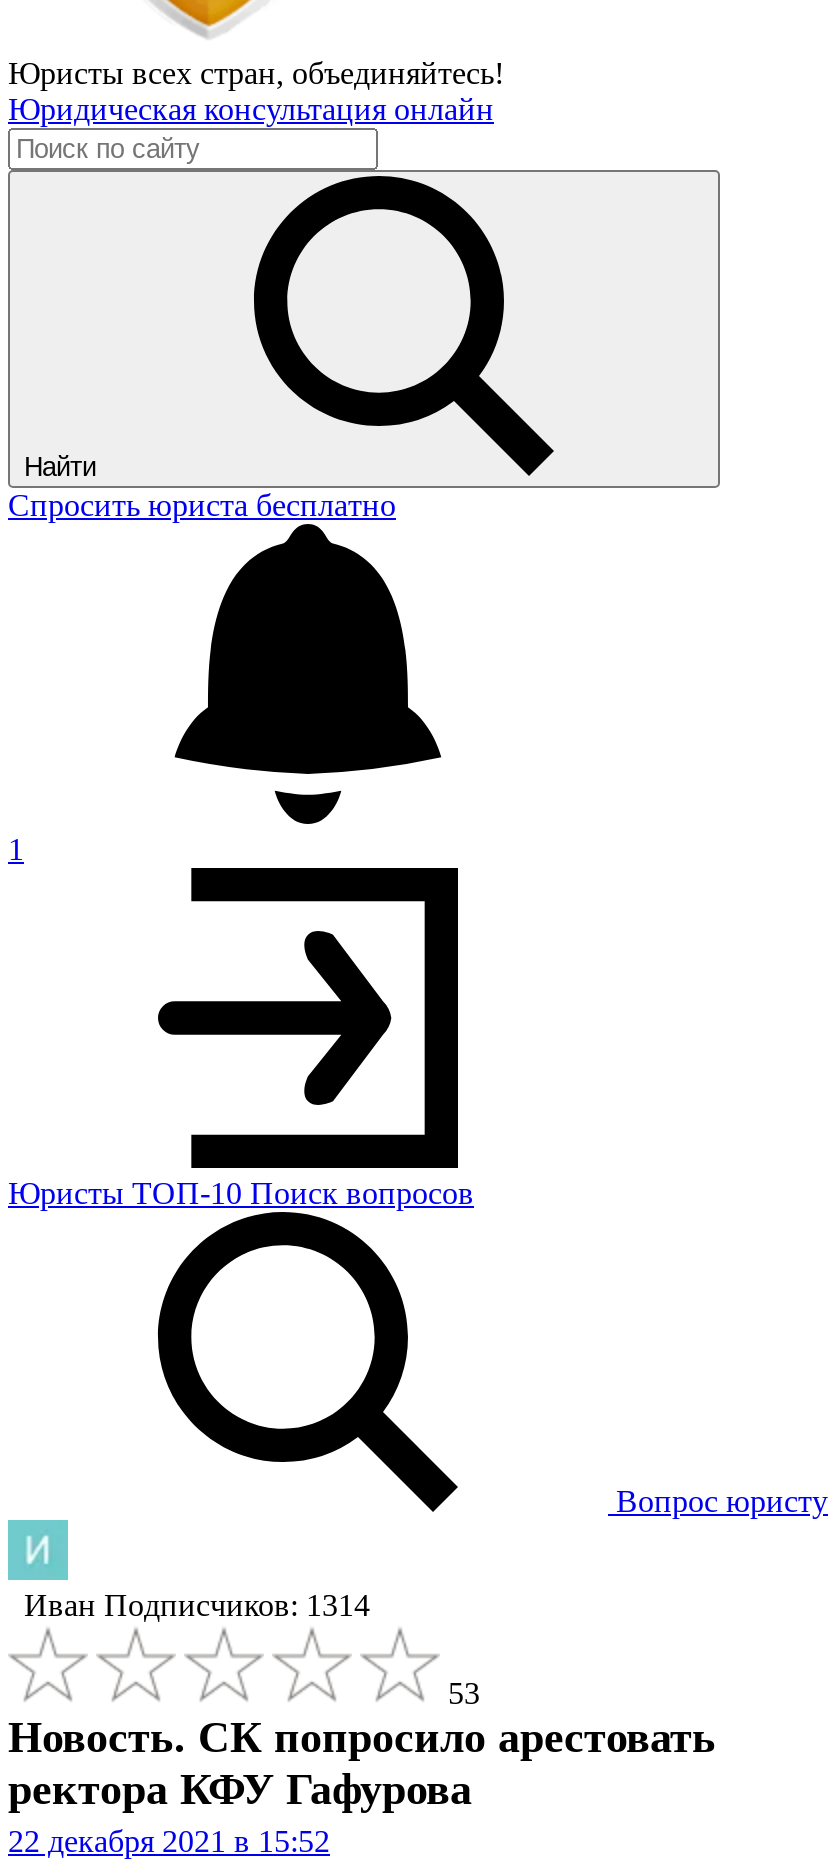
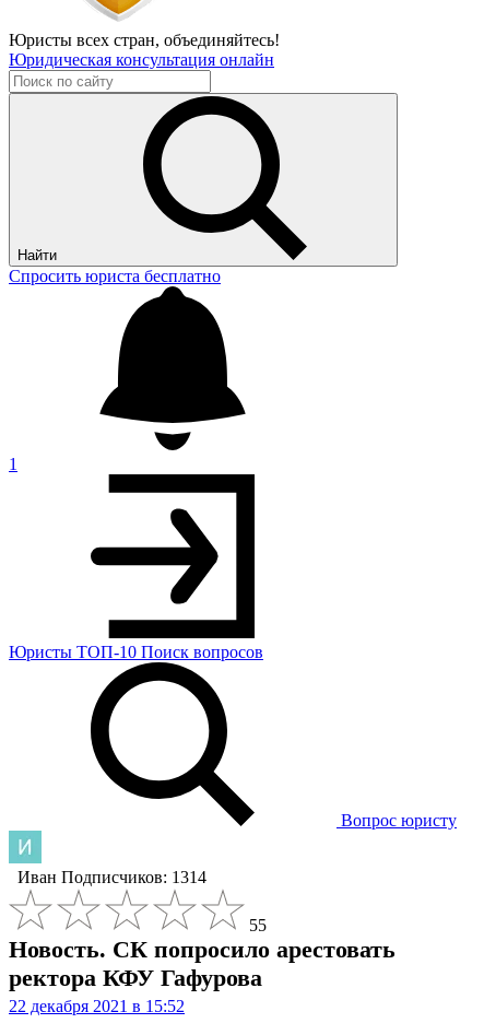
- 53
+ 55
